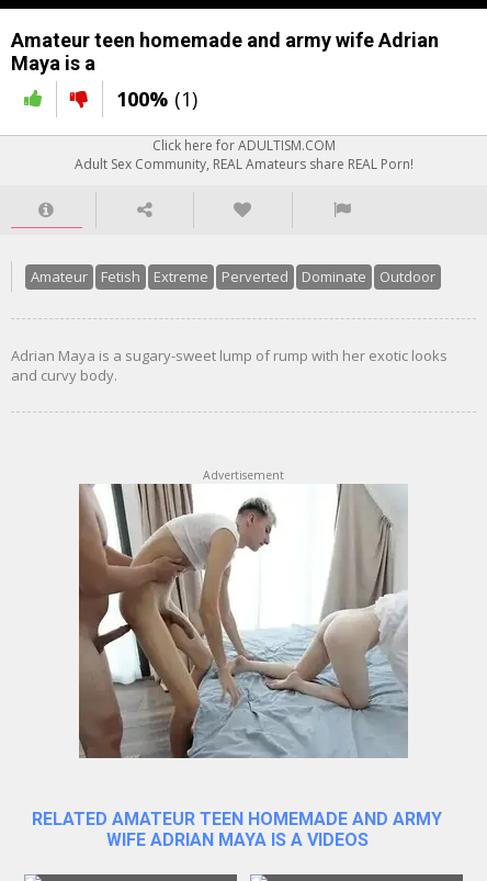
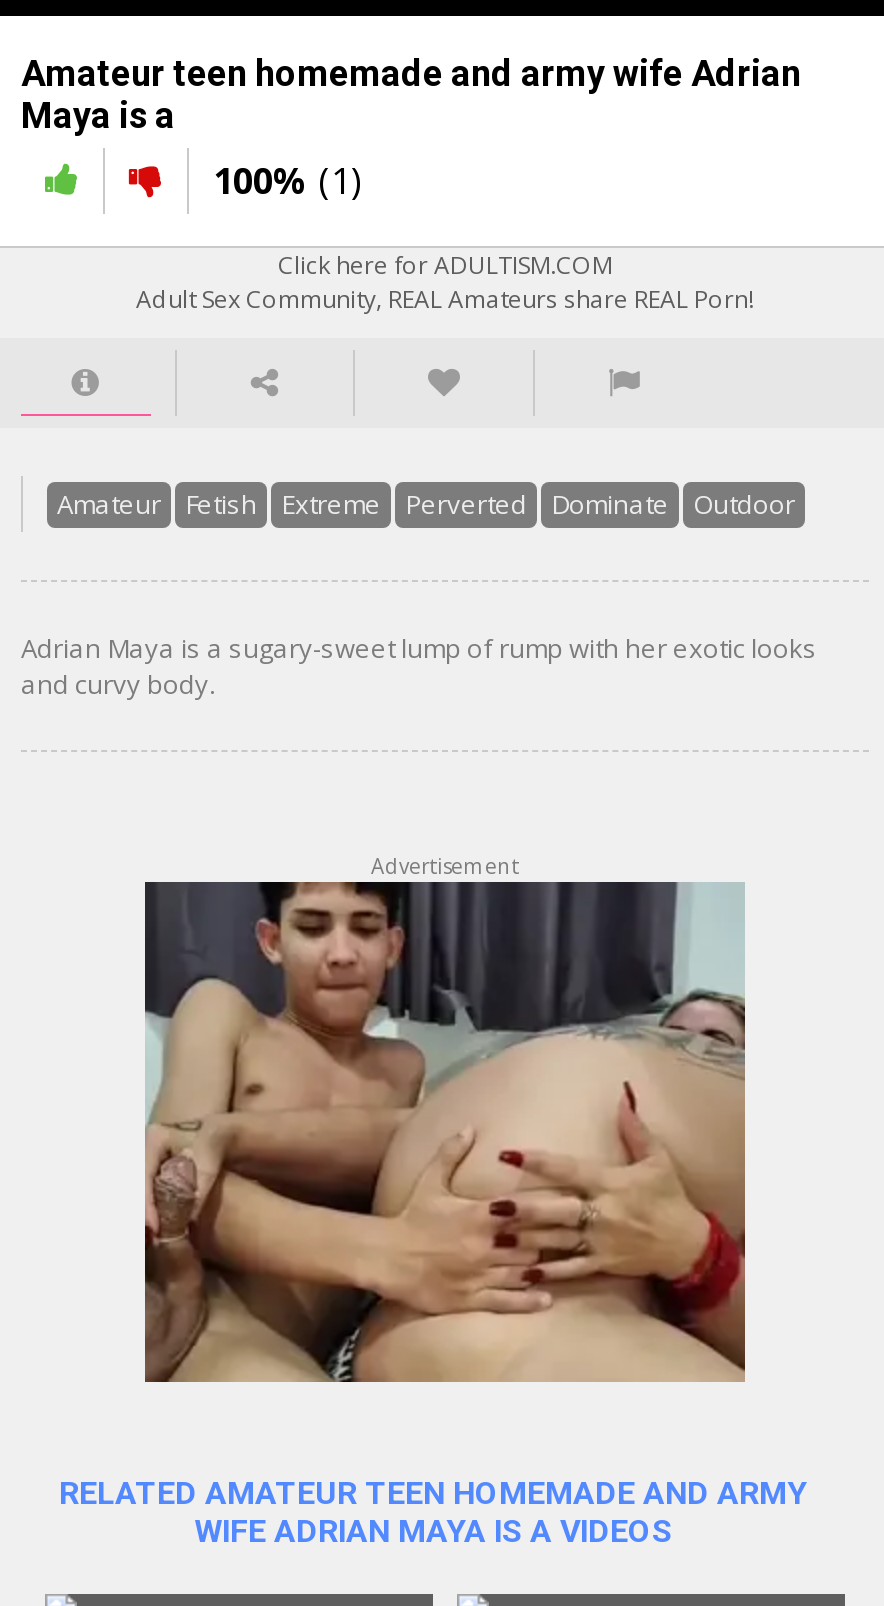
- [image]
+ [image]
